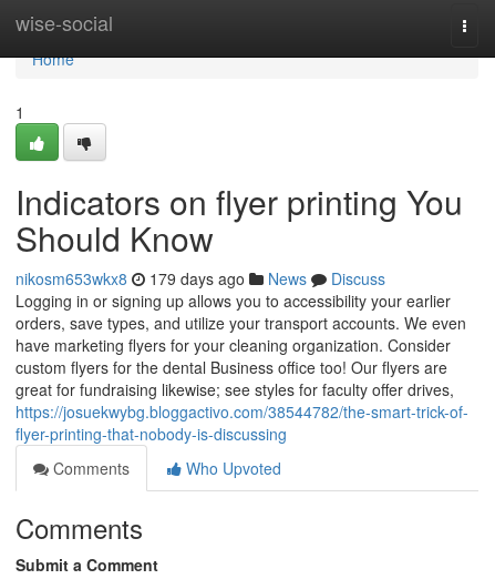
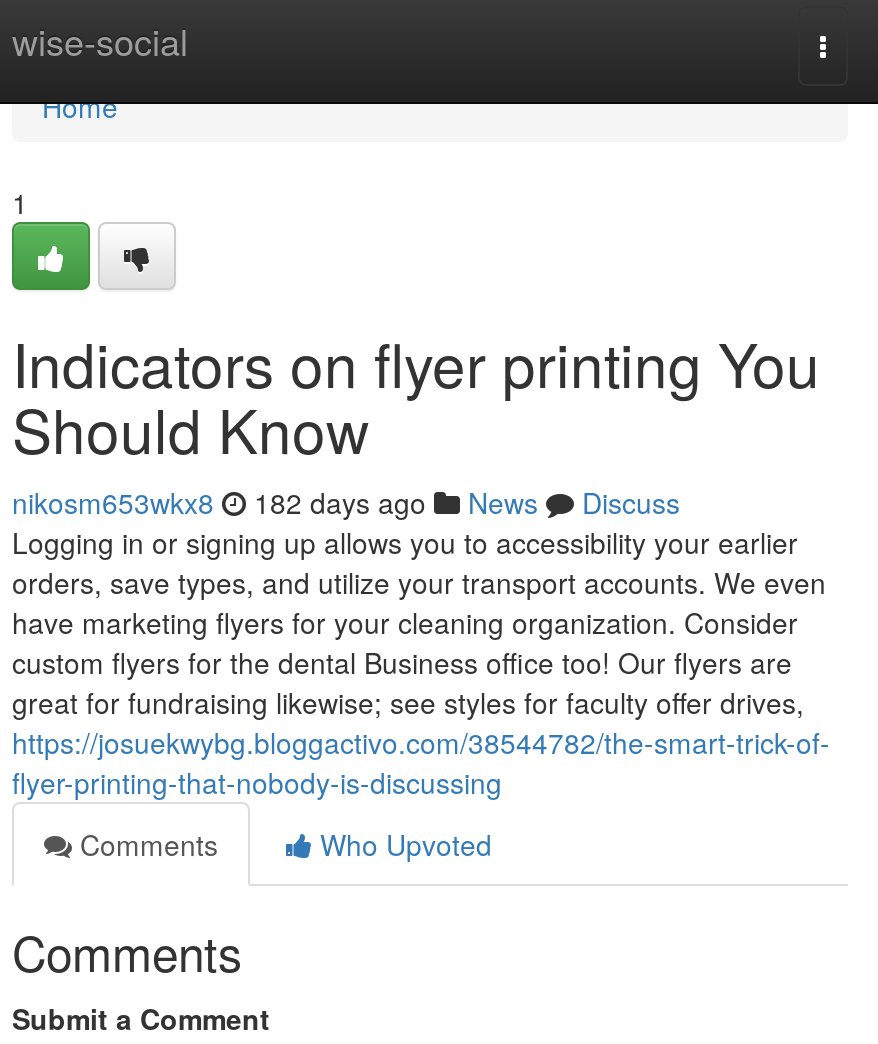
- nikosm653wkx8 179 days ago News Discuss
+ nikosm653wkx8 182 days ago News Discuss
